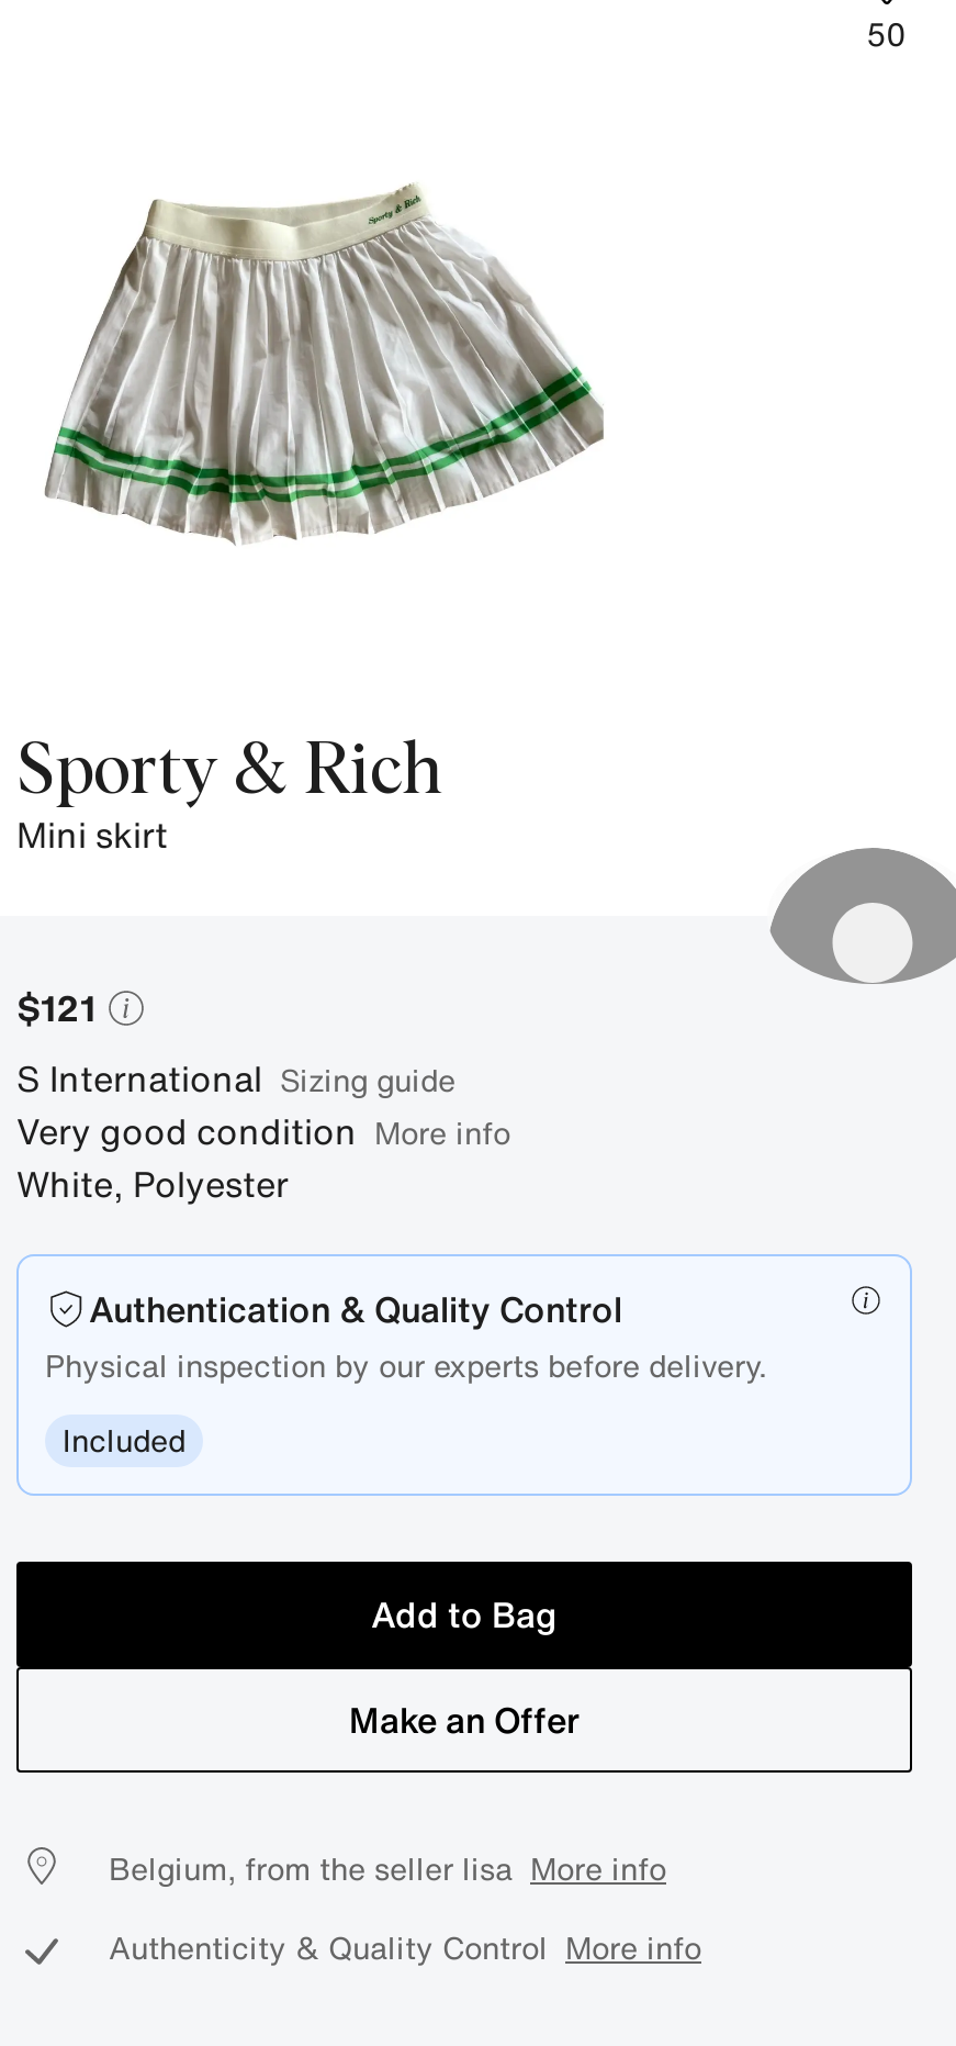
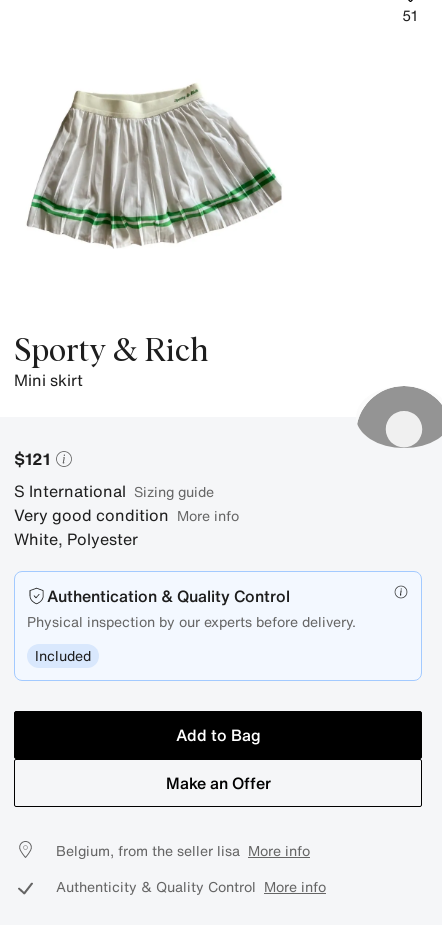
- 50
+ 51
